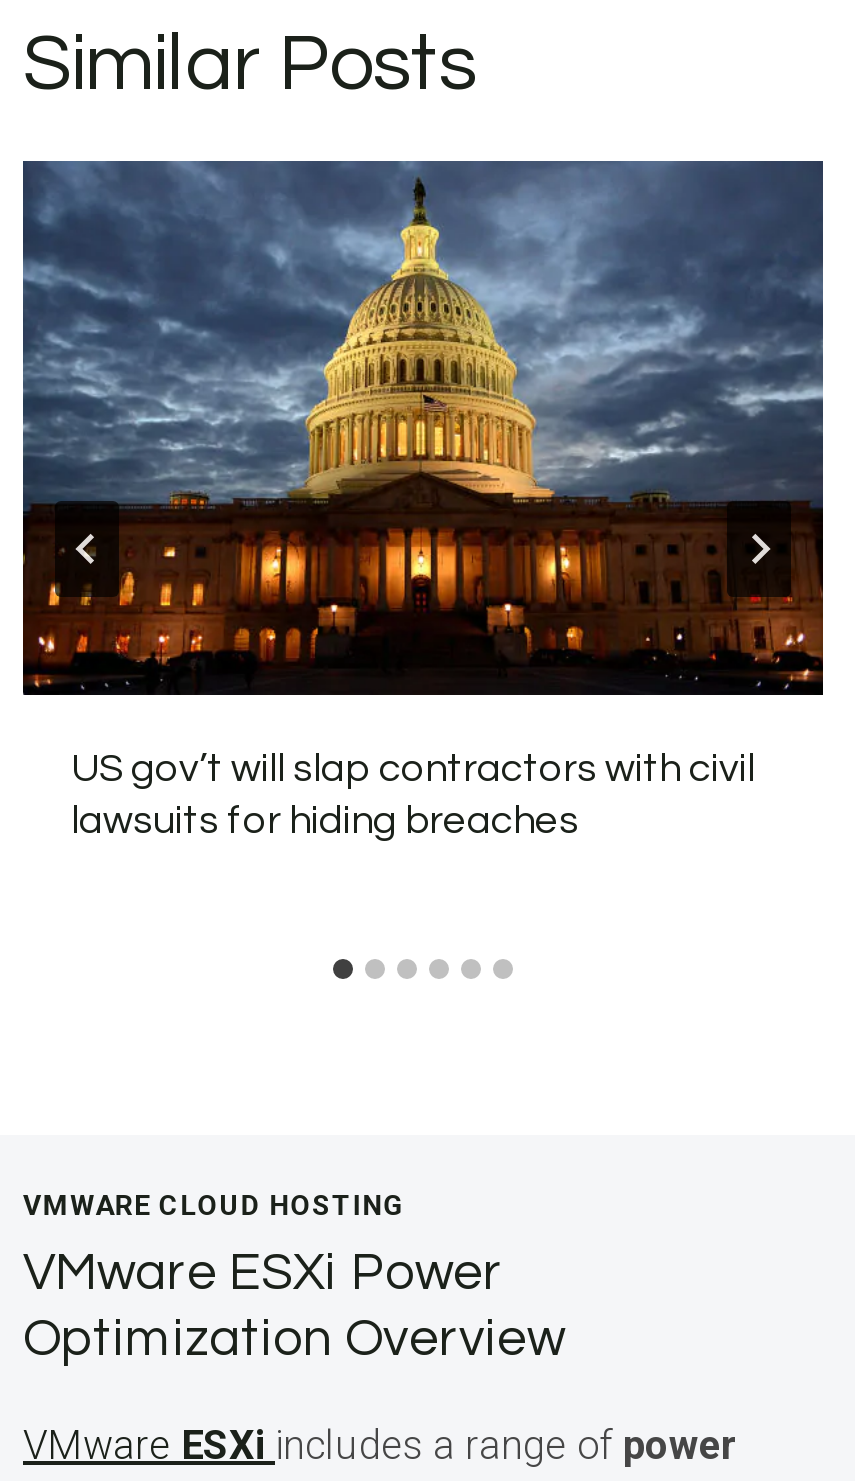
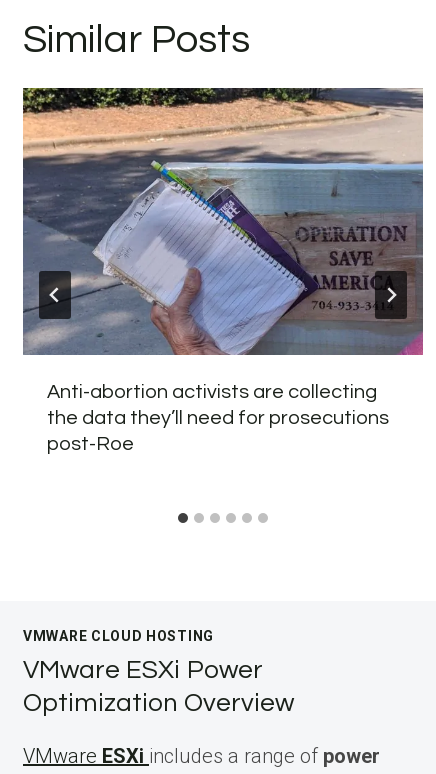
- [image]
- US gov’t will slap contractors with civil
- lawsuits for hiding breaches
+ [image]
+ Anti-abortion activists are collecting
+ the data they’ll need for prosecutions
+ post-Roe
